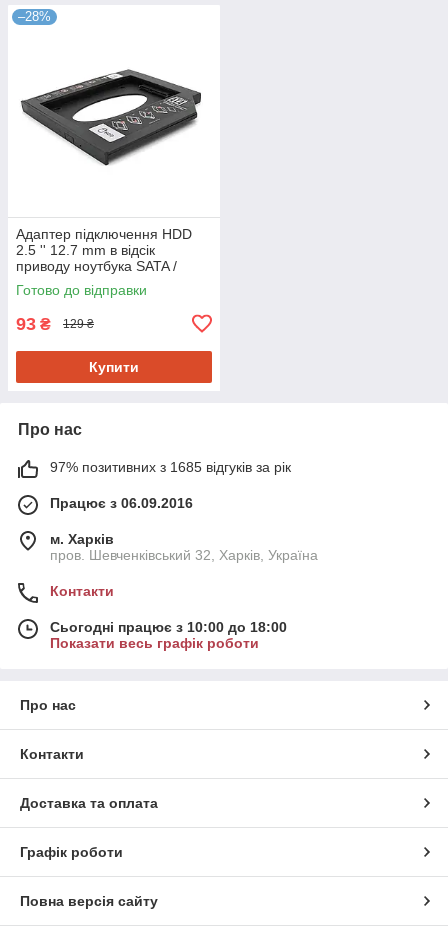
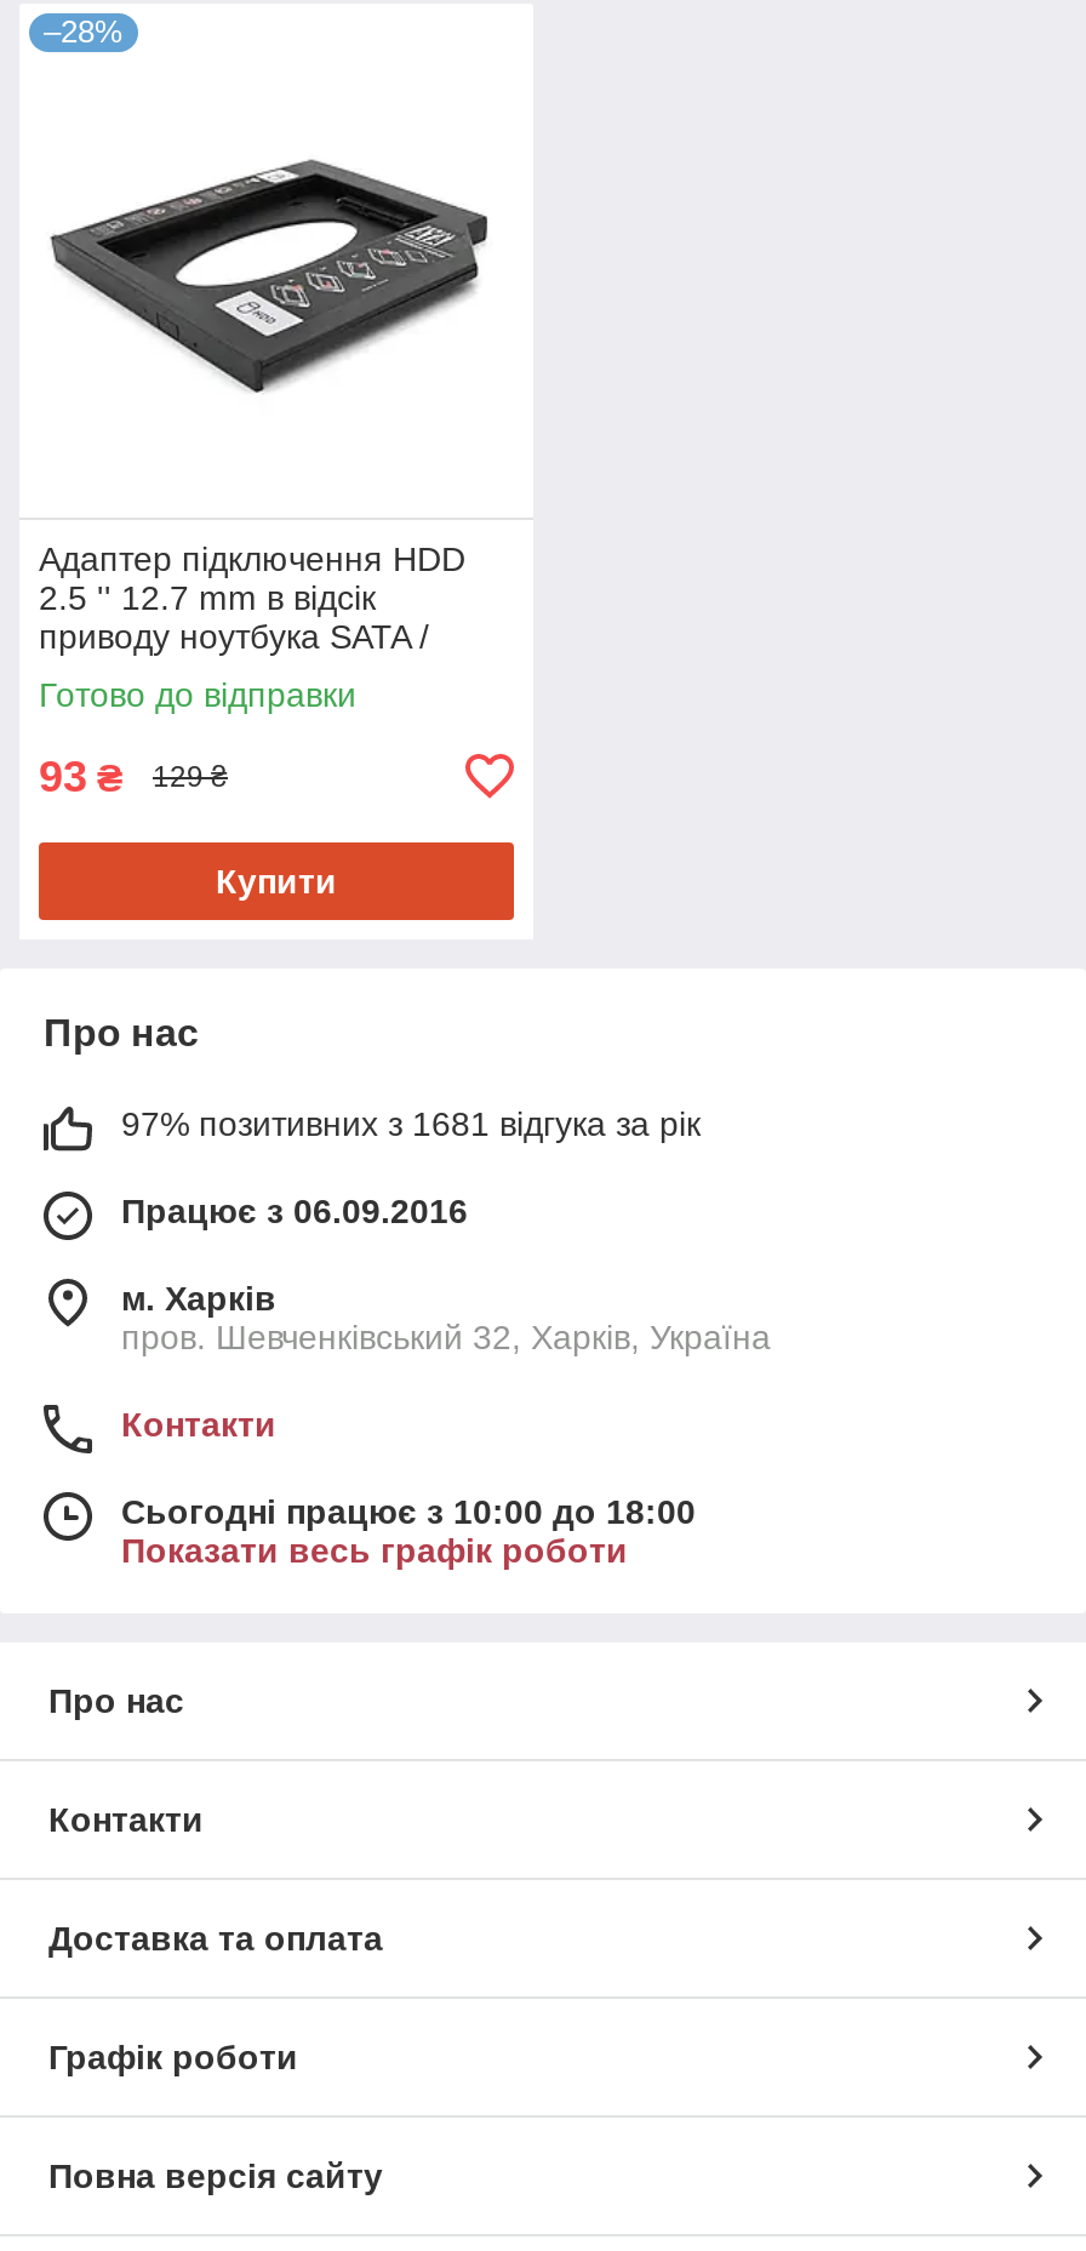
- 97% позитивних з 1685 відгуків за рік
+ 97% позитивних з 1681 відгука за рік
